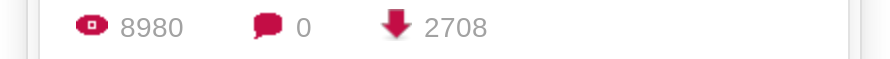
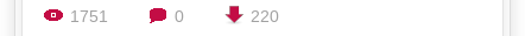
- 8980
+ 1751

- 2708
+ 220
